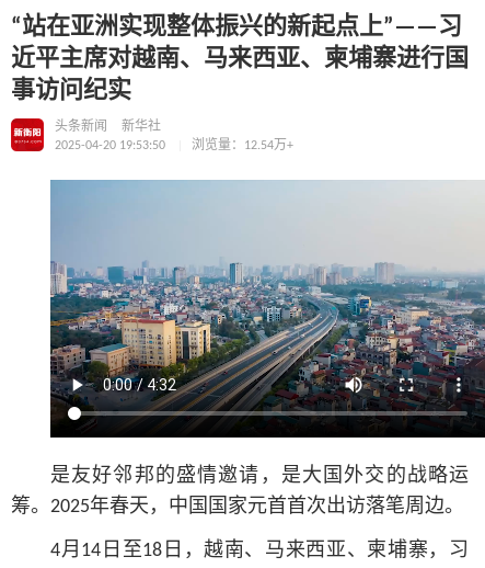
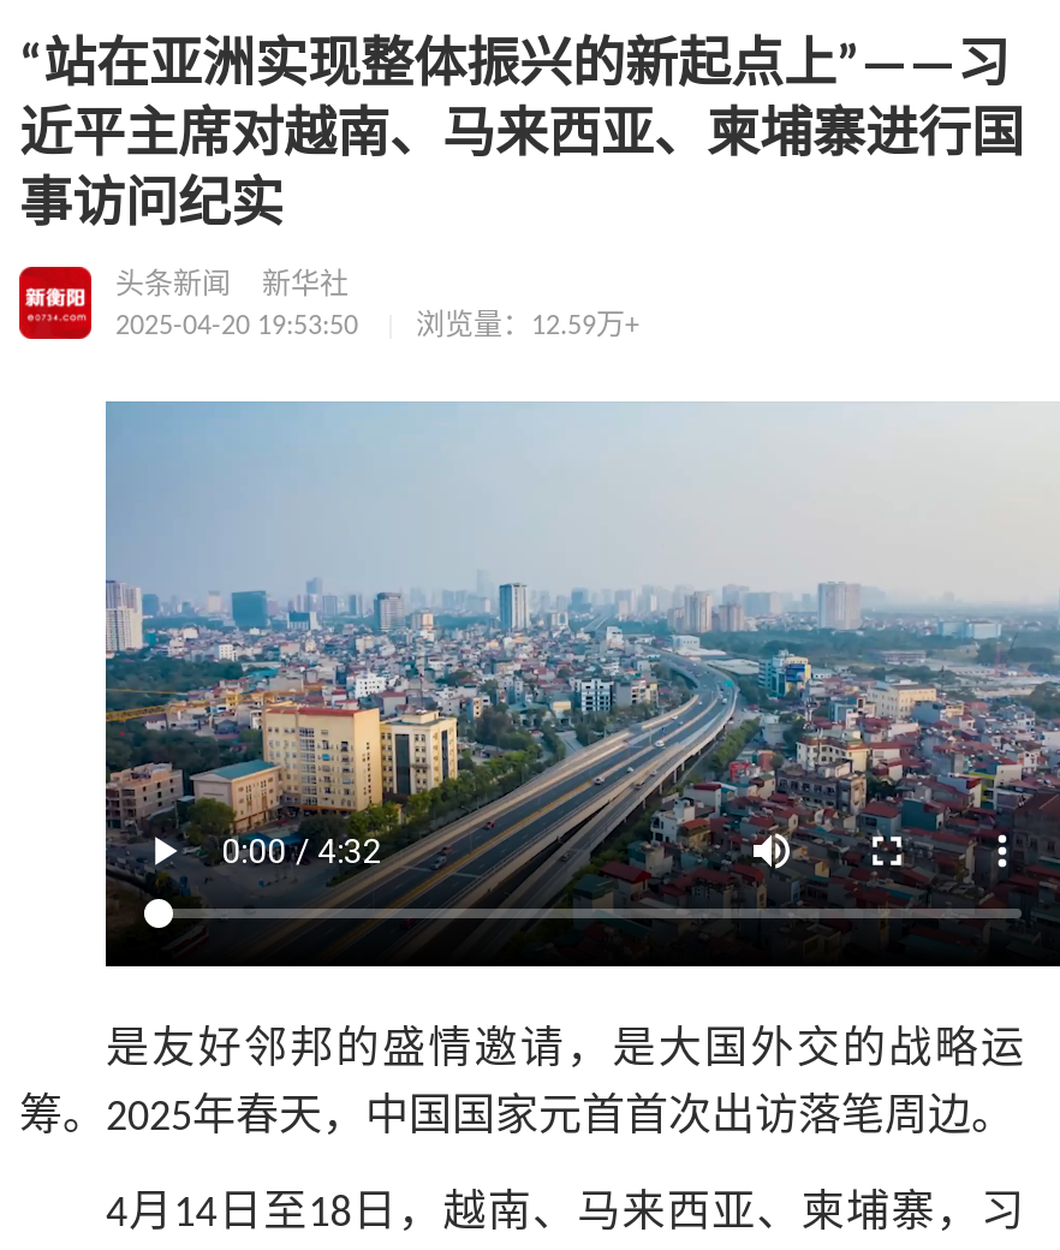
- 2025-04-20 19:53:50 浏览量：12.54万+
+ 2025-04-20 19:53:50 浏览量：12.59万+
